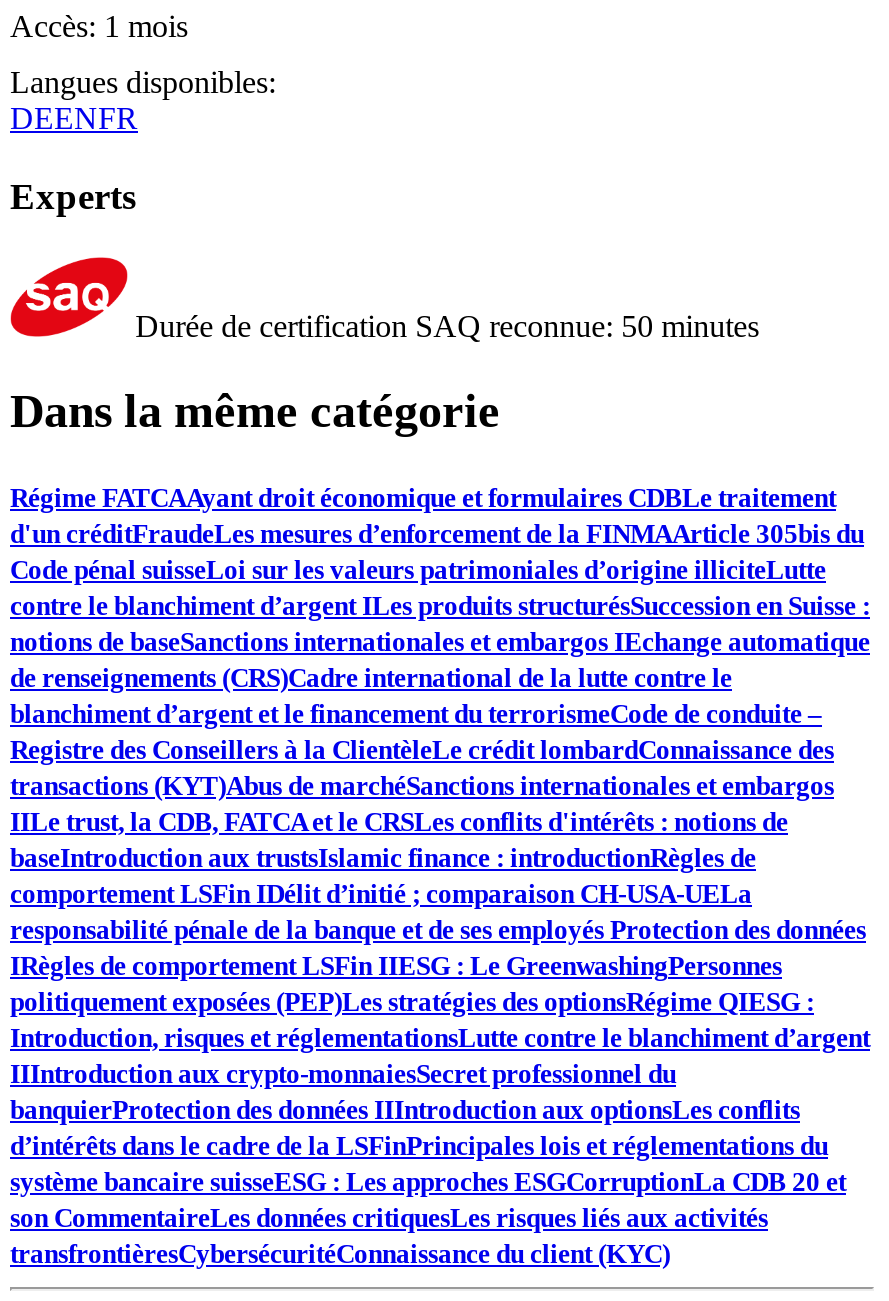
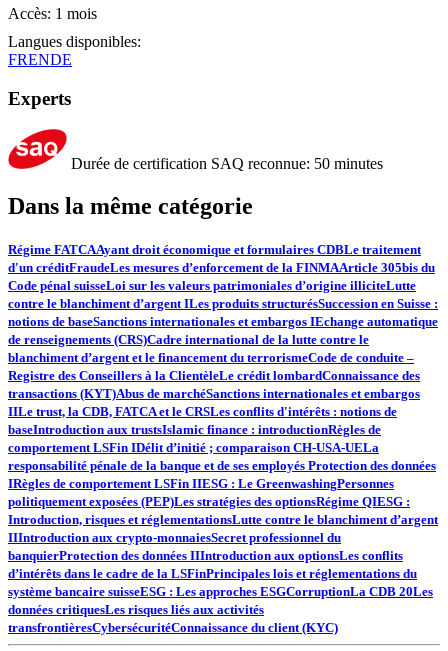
- DEENFR
+ FRENDE

- système bancaire suisseESG : Les approches ESGCorruptionLa CDB 20 et
- son CommentaireLes données critiquesLes risques liés aux activités
+ système bancaire suisseESG : Les approches ESGCorruptionLa CDB 20Les
+ données critiquesLes risques liés aux activités
